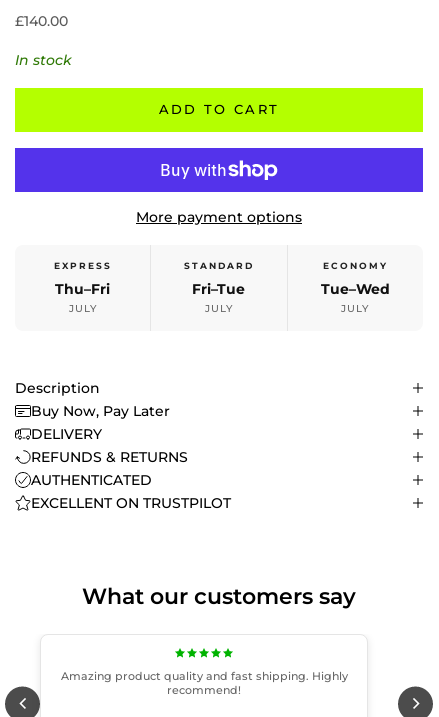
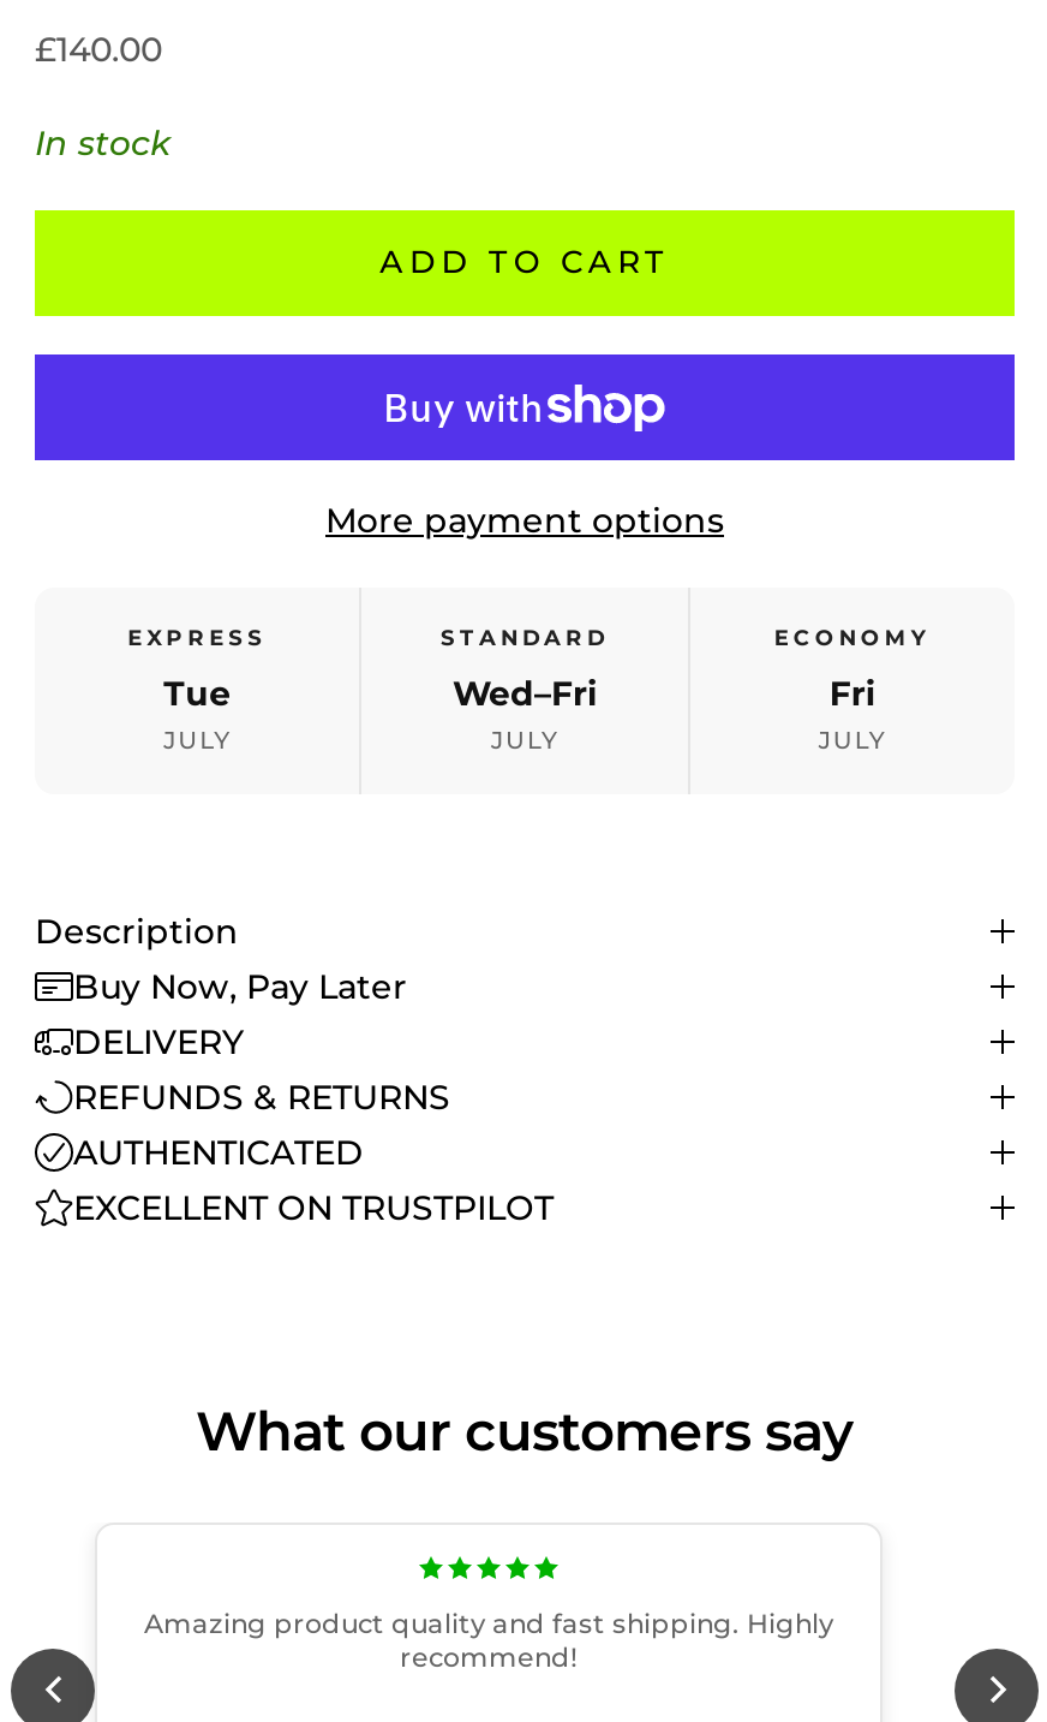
- Thu–Fri
+ Tue

- Fri–Tue
+ Wed–Fri

- Tue–Wed
+ Fri
